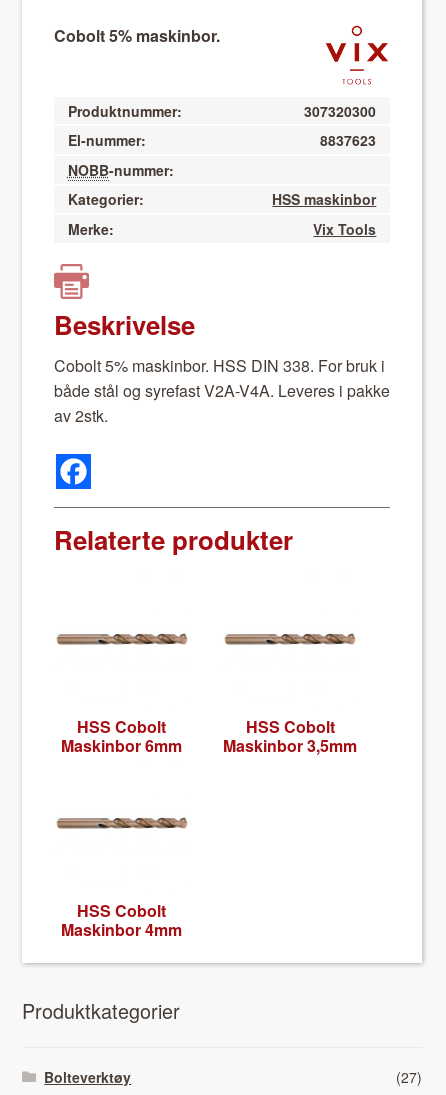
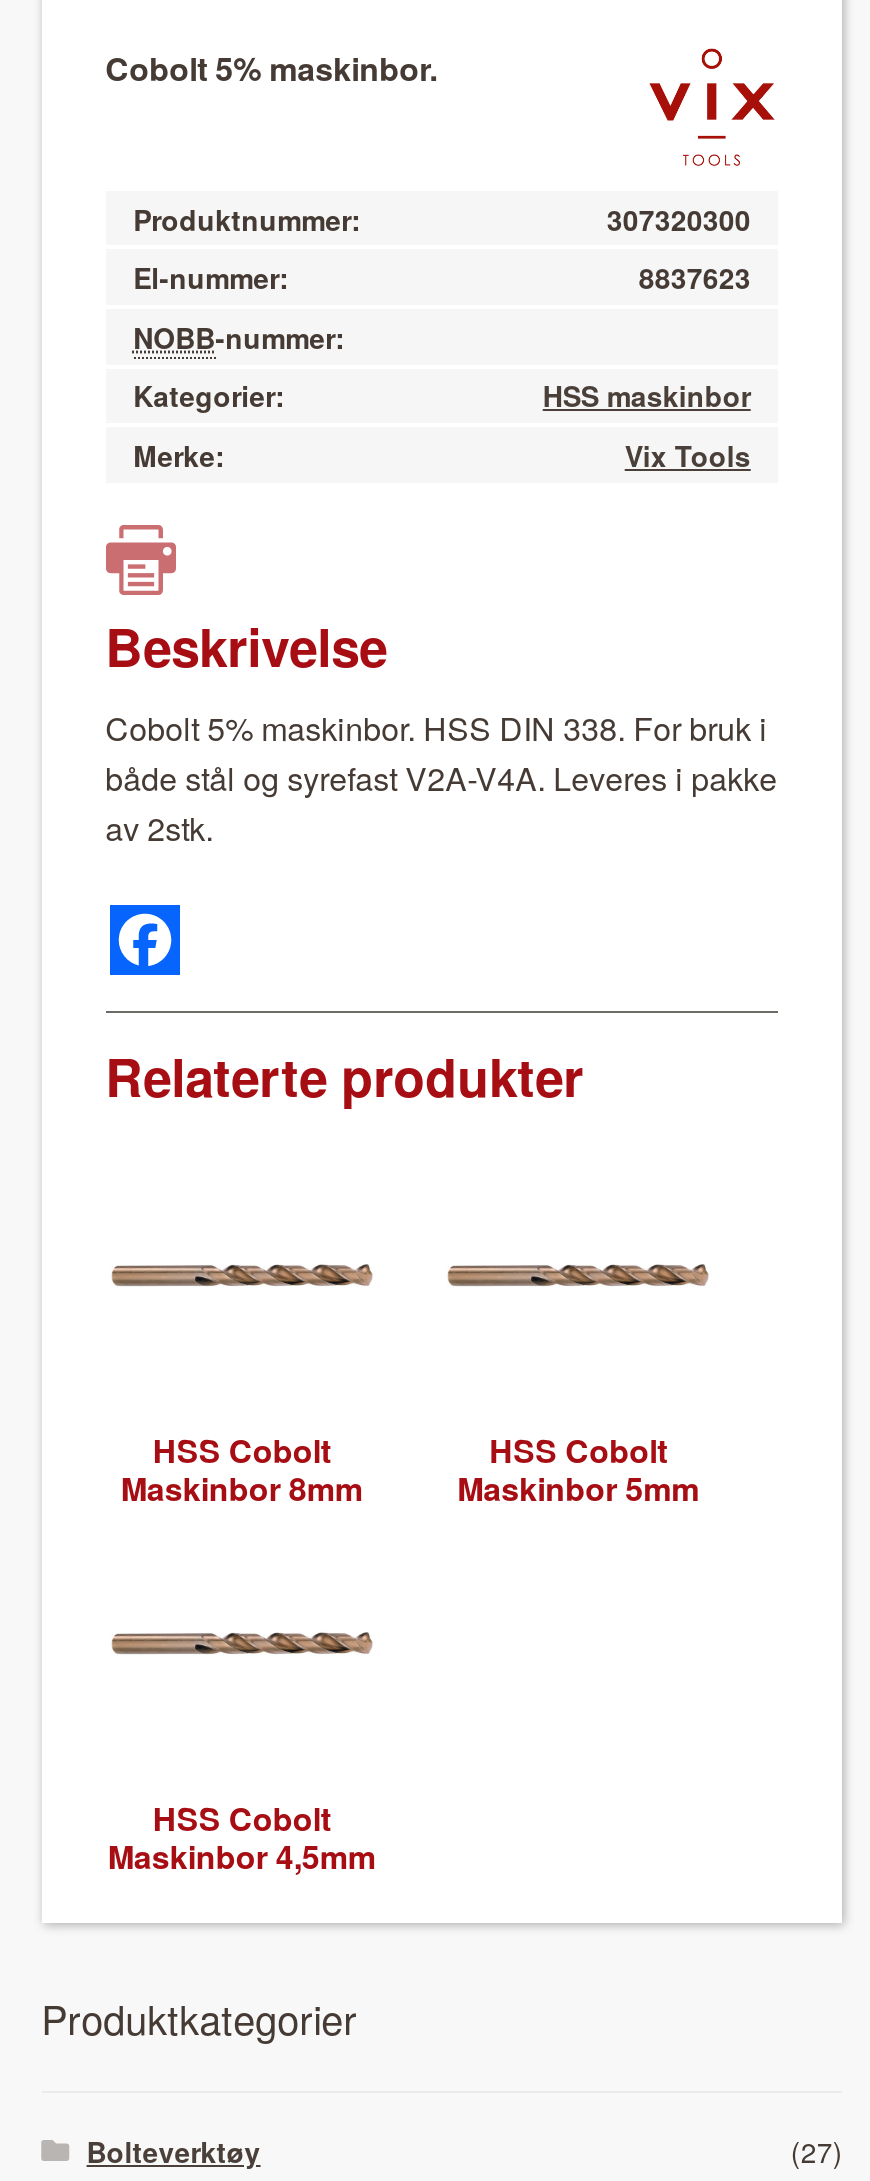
- Maskinbor 6mm
+ Maskinbor 8mm

- Maskinbor 3,5mm
+ Maskinbor 5mm

- Maskinbor 4mm
+ Maskinbor 4,5mm
